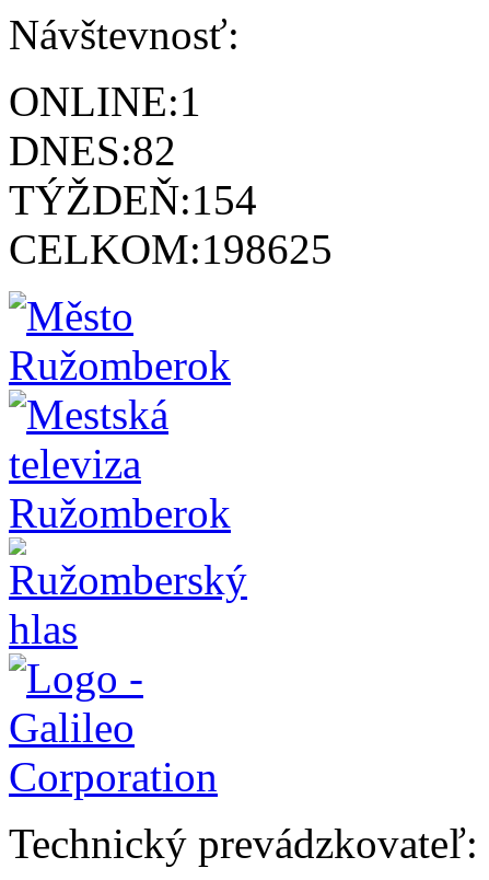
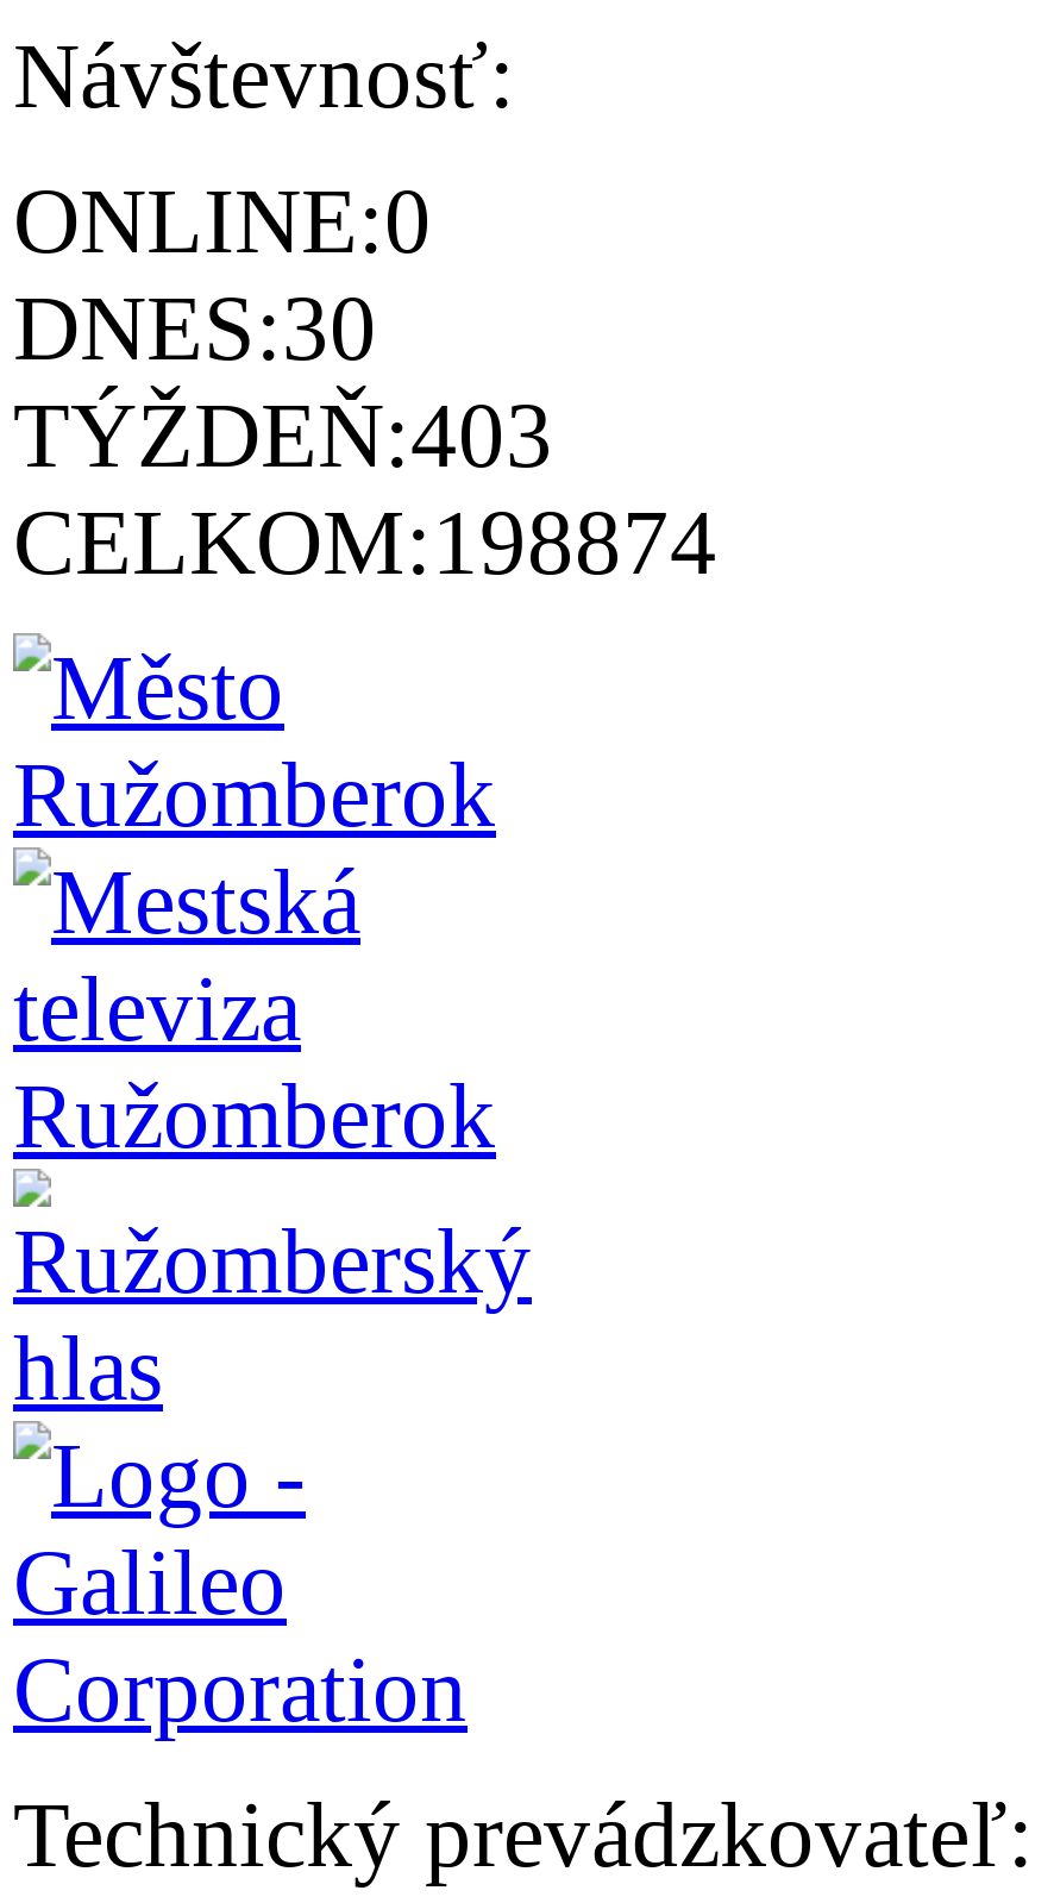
- ONLINE:1
+ ONLINE:0

- DNES:82
+ DNES:30

- TÝŽDEŇ:154
+ TÝŽDEŇ:403

- CELKOM:198625
+ CELKOM:198874
